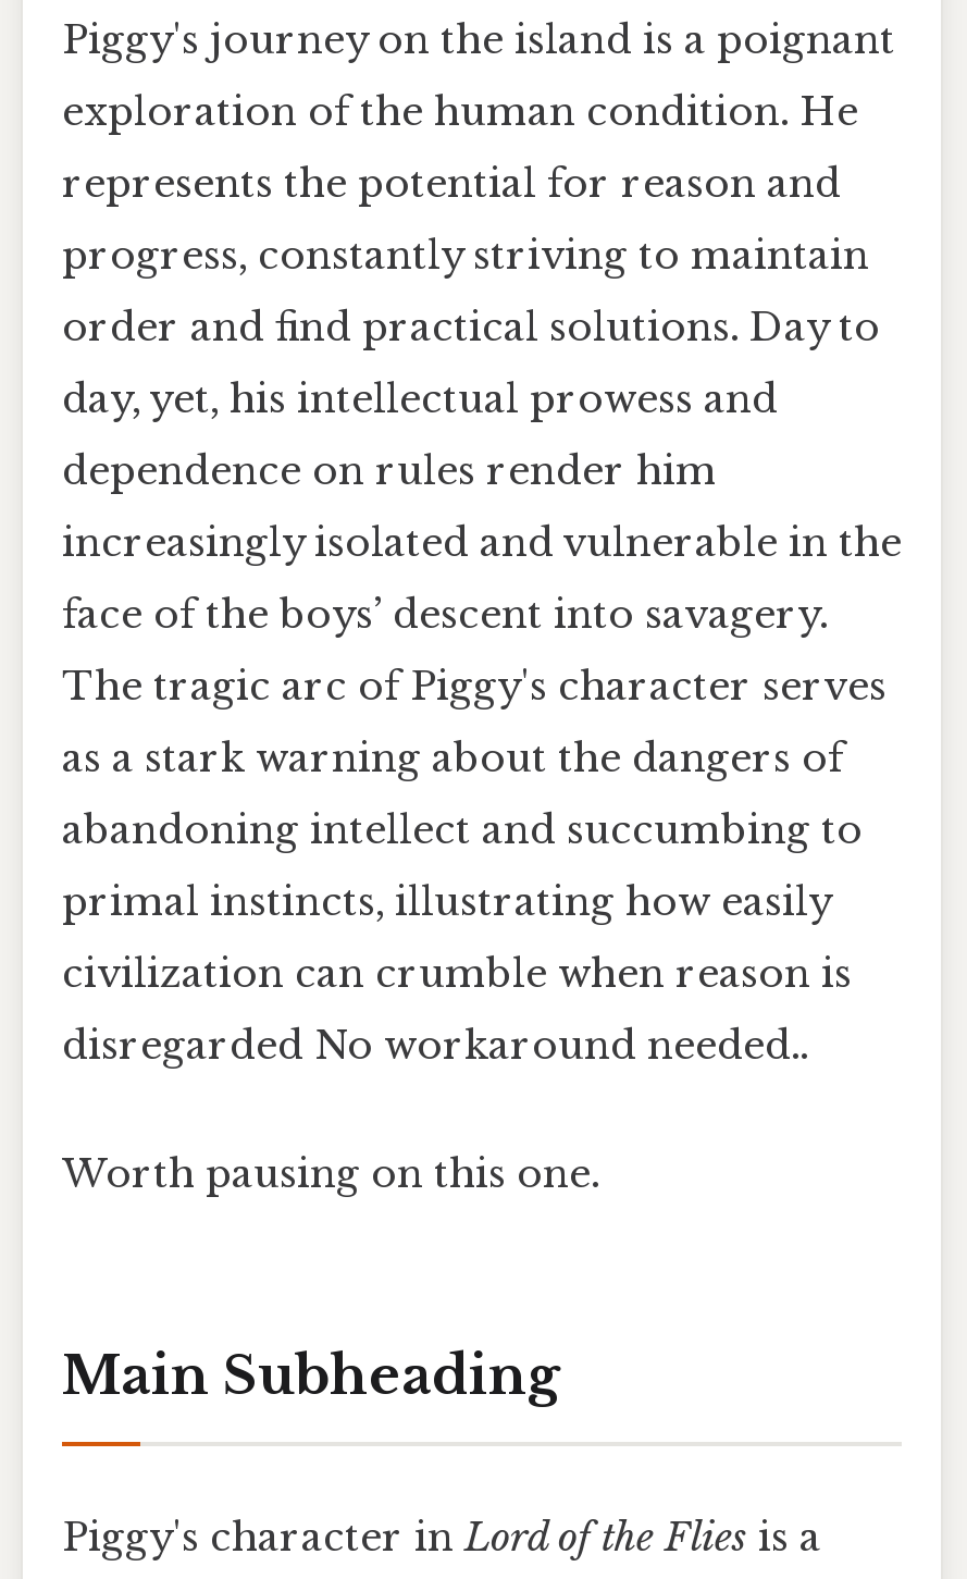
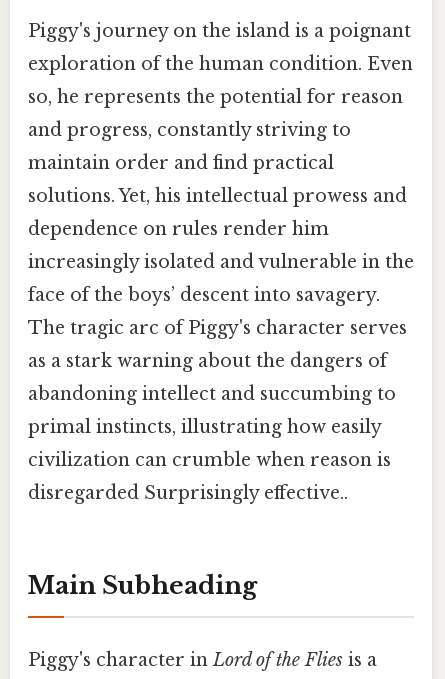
- exploration of the human condition. He
+ exploration of the human condition. Even

- represents the potential for reason and
+ so, he represents the potential for reason

- progress, constantly striving to maintain
+ and progress, constantly striving to

- order and find practical solutions. Day to
+ maintain order and find practical

- day, yet, his intellectual prowess and
+ solutions. Yet, his intellectual prowess and

- disregarded No workaround needed..
- Worth pausing on this one.
+ disregarded Surprisingly effective..
